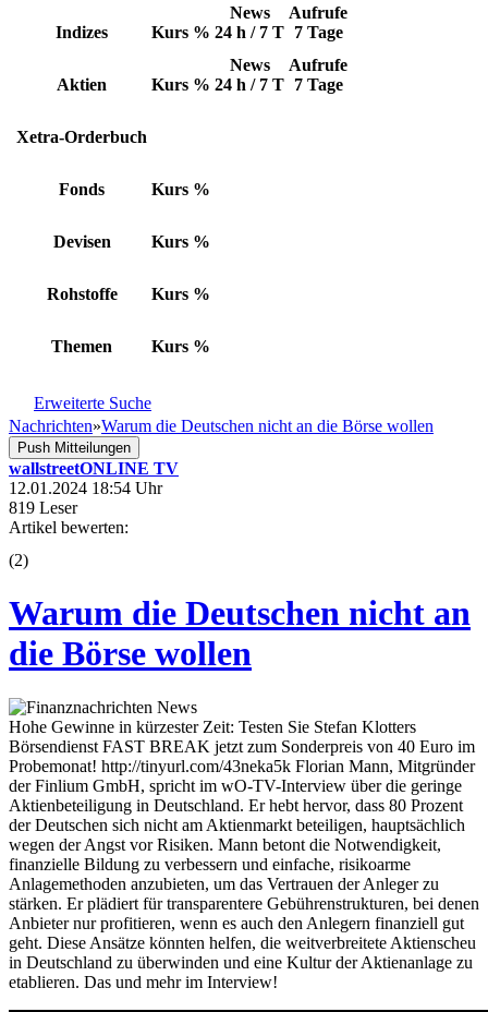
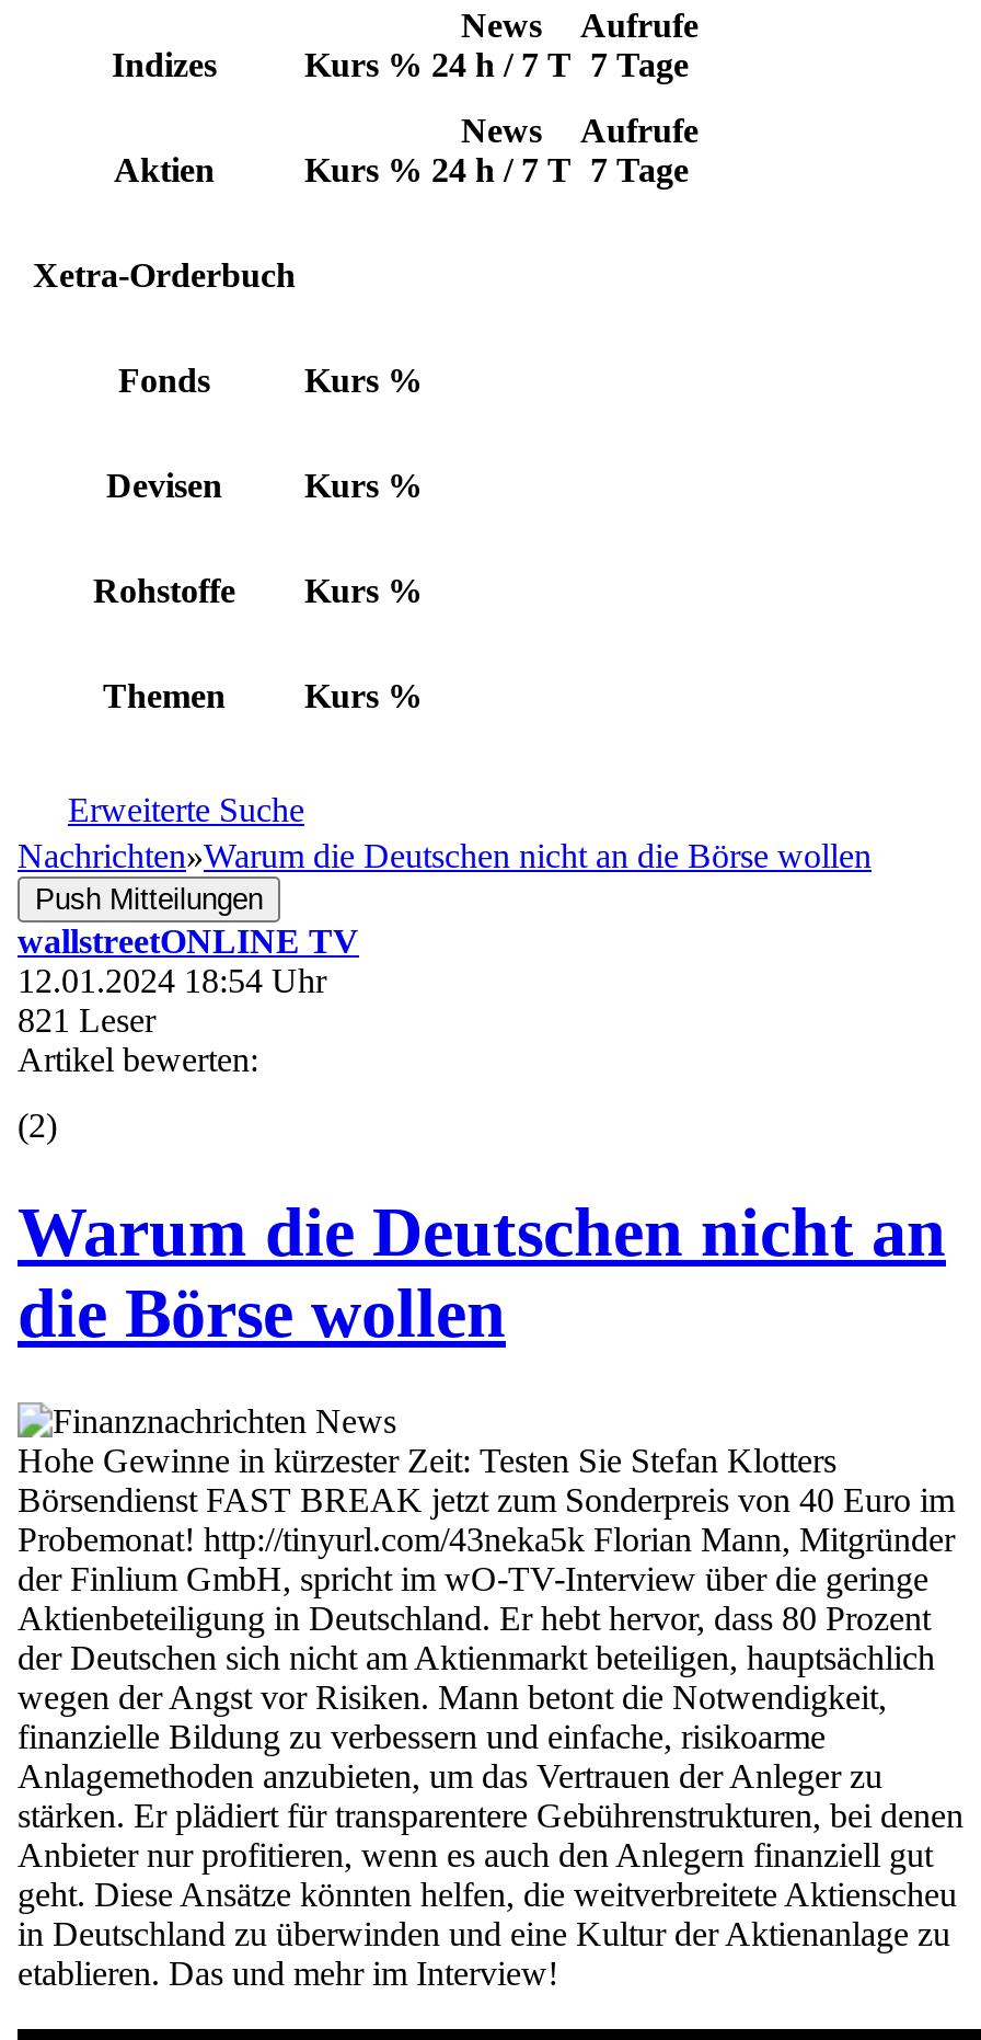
- 819 Leser
+ 821 Leser
